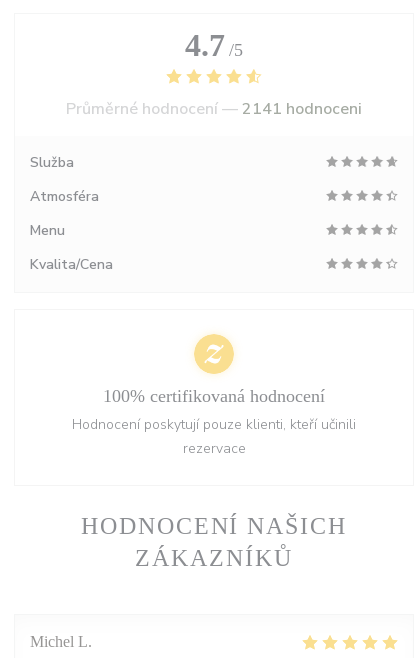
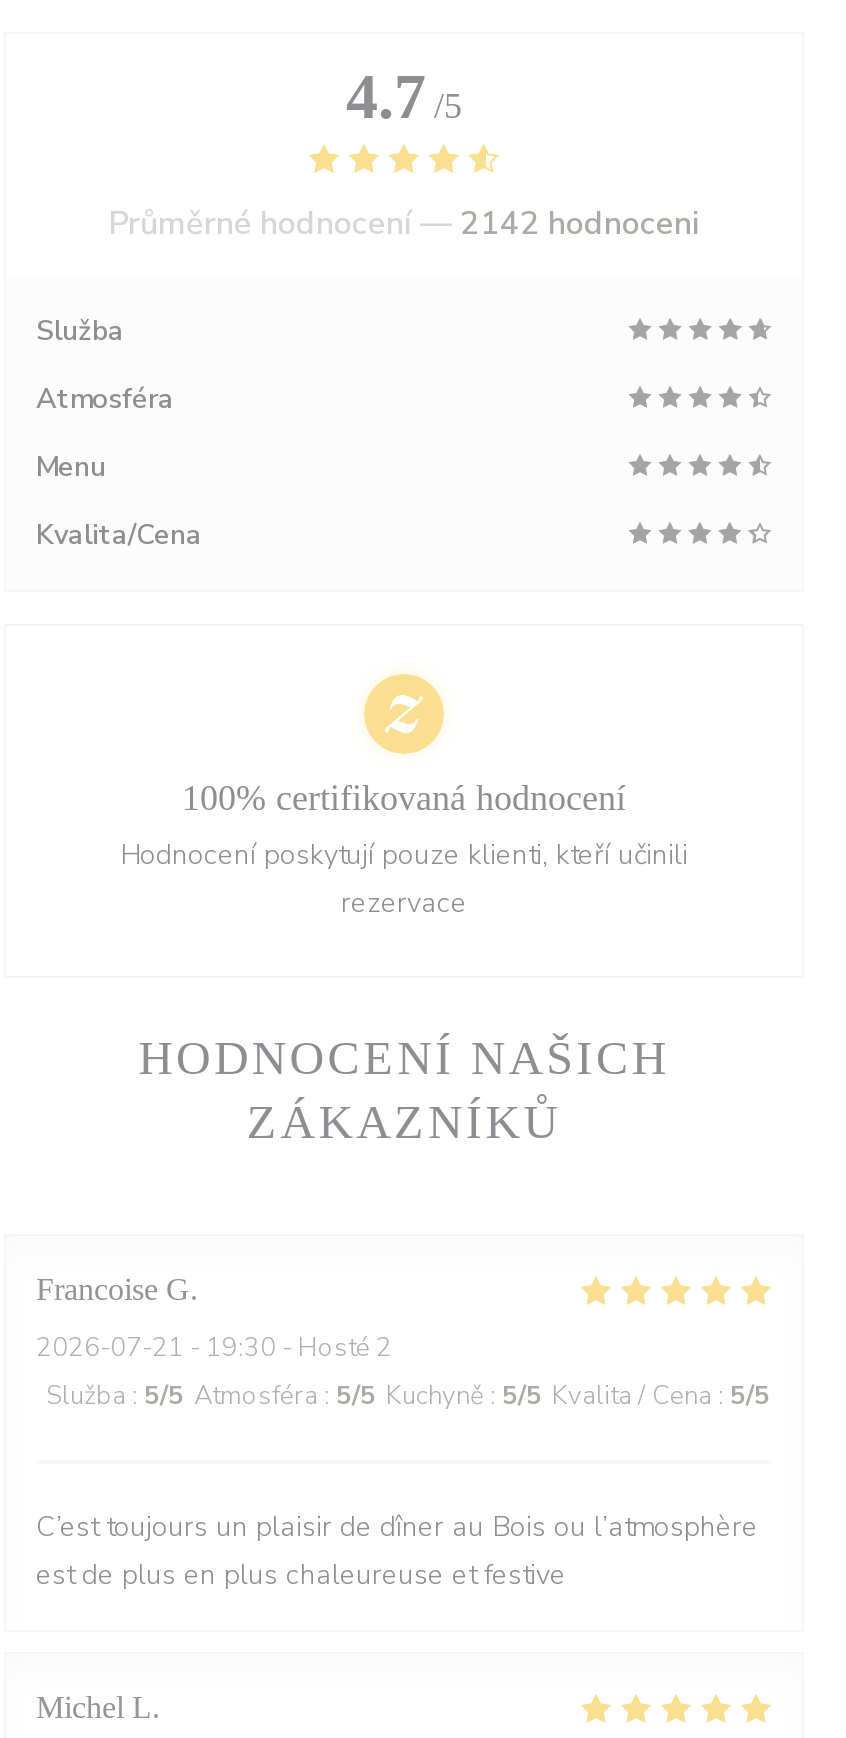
- Průměrné hodnocení — 2141 hodnoceni
+ Průměrné hodnocení — 2142 hodnoceni

+ Francoise G
+ 2026-07-21 - 19:30 - Hosté 2
+ Služba: 5/5 Atmosféra: 5/5 Kuchyně: 5/5 Kvalita / Cena: 5/5
+ C’est toujours un plaisir de dîner au Bois ou l’atmosphère
+ est de plus en plus chaleureuse et festive
